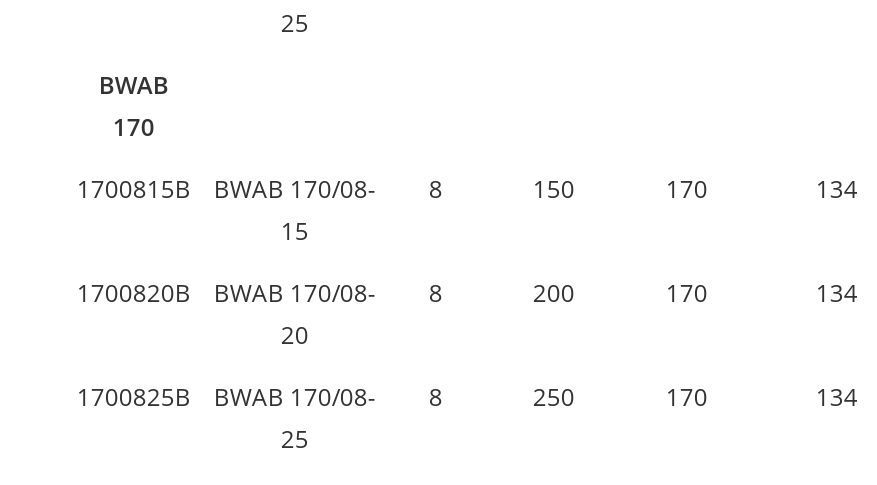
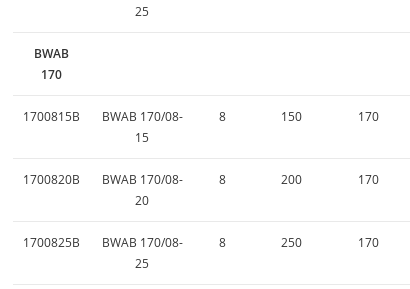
- 134

- 134

- 134
